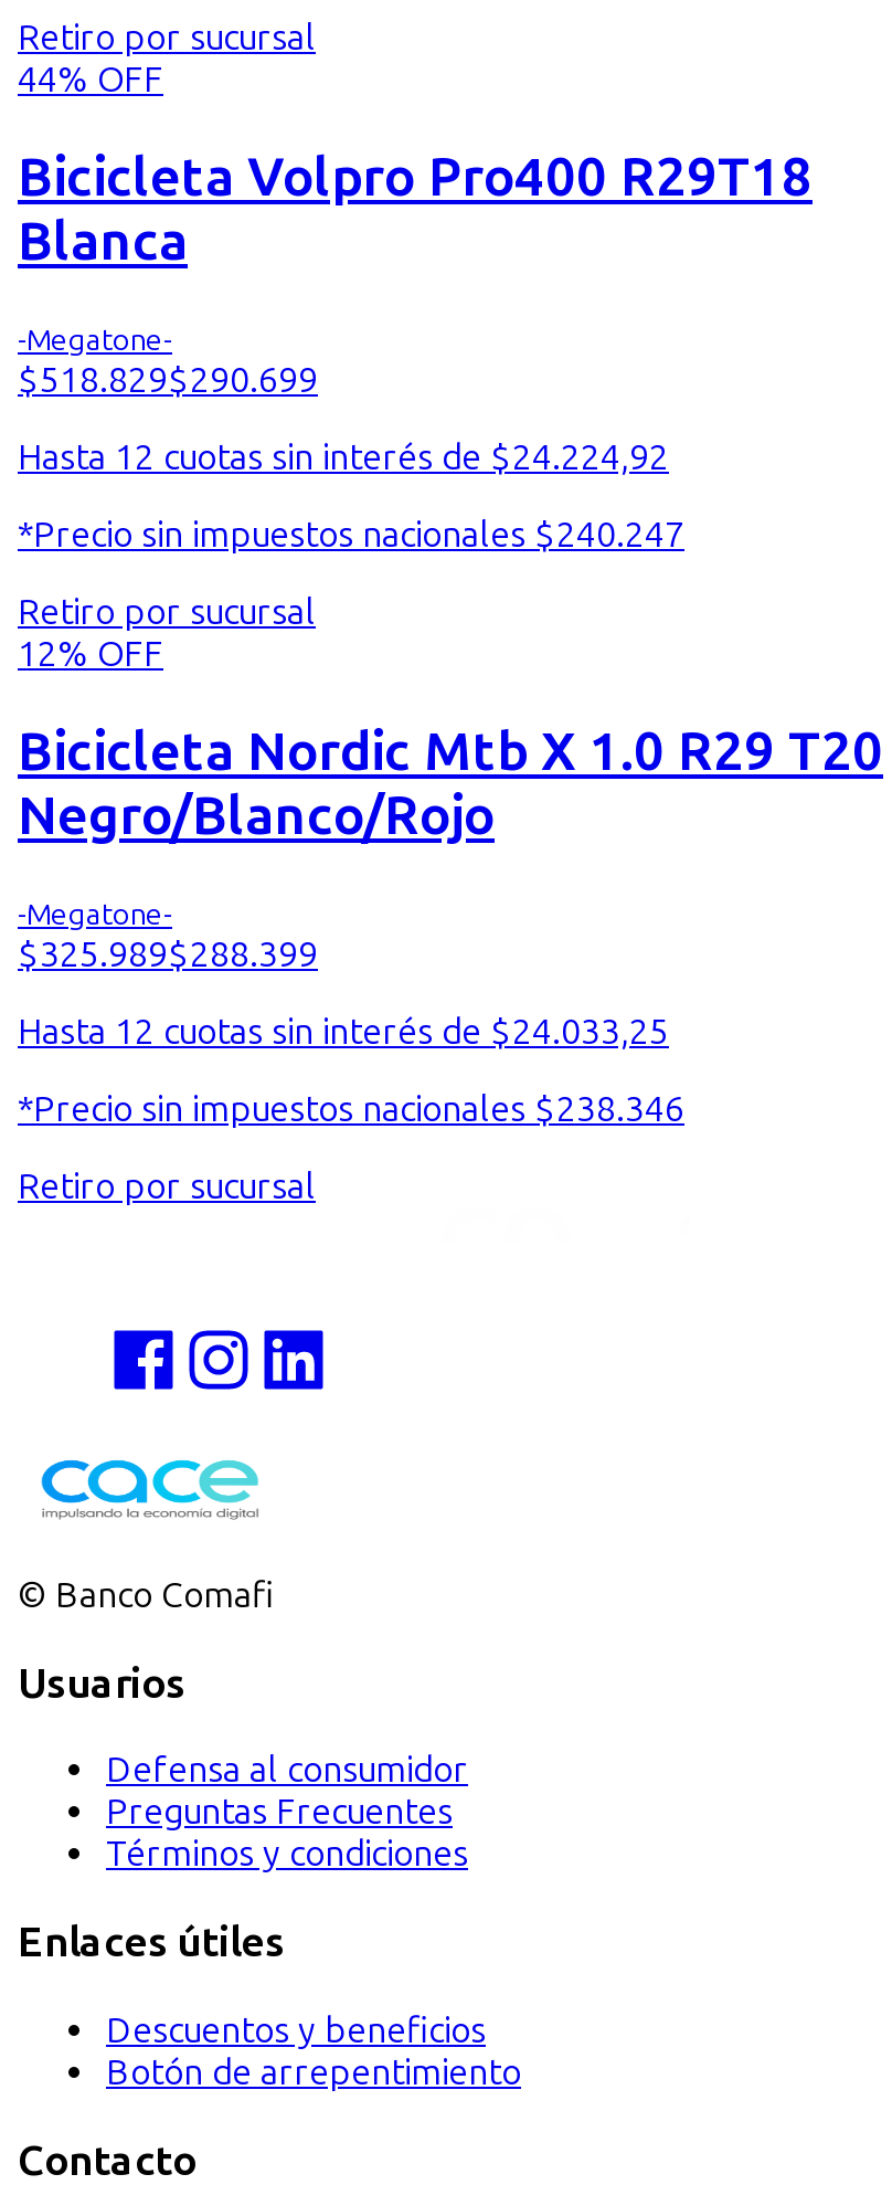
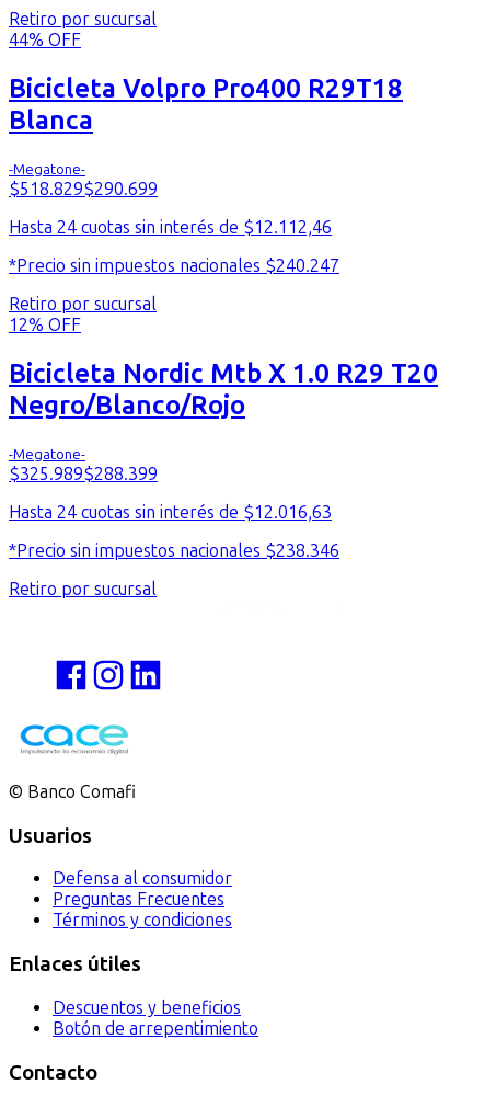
- Hasta 12 cuotas sin interés de $24.224,92
+ Hasta 24 cuotas sin interés de $12.112,46

- Hasta 12 cuotas sin interés de $24.033,25
+ Hasta 24 cuotas sin interés de $12.016,63
